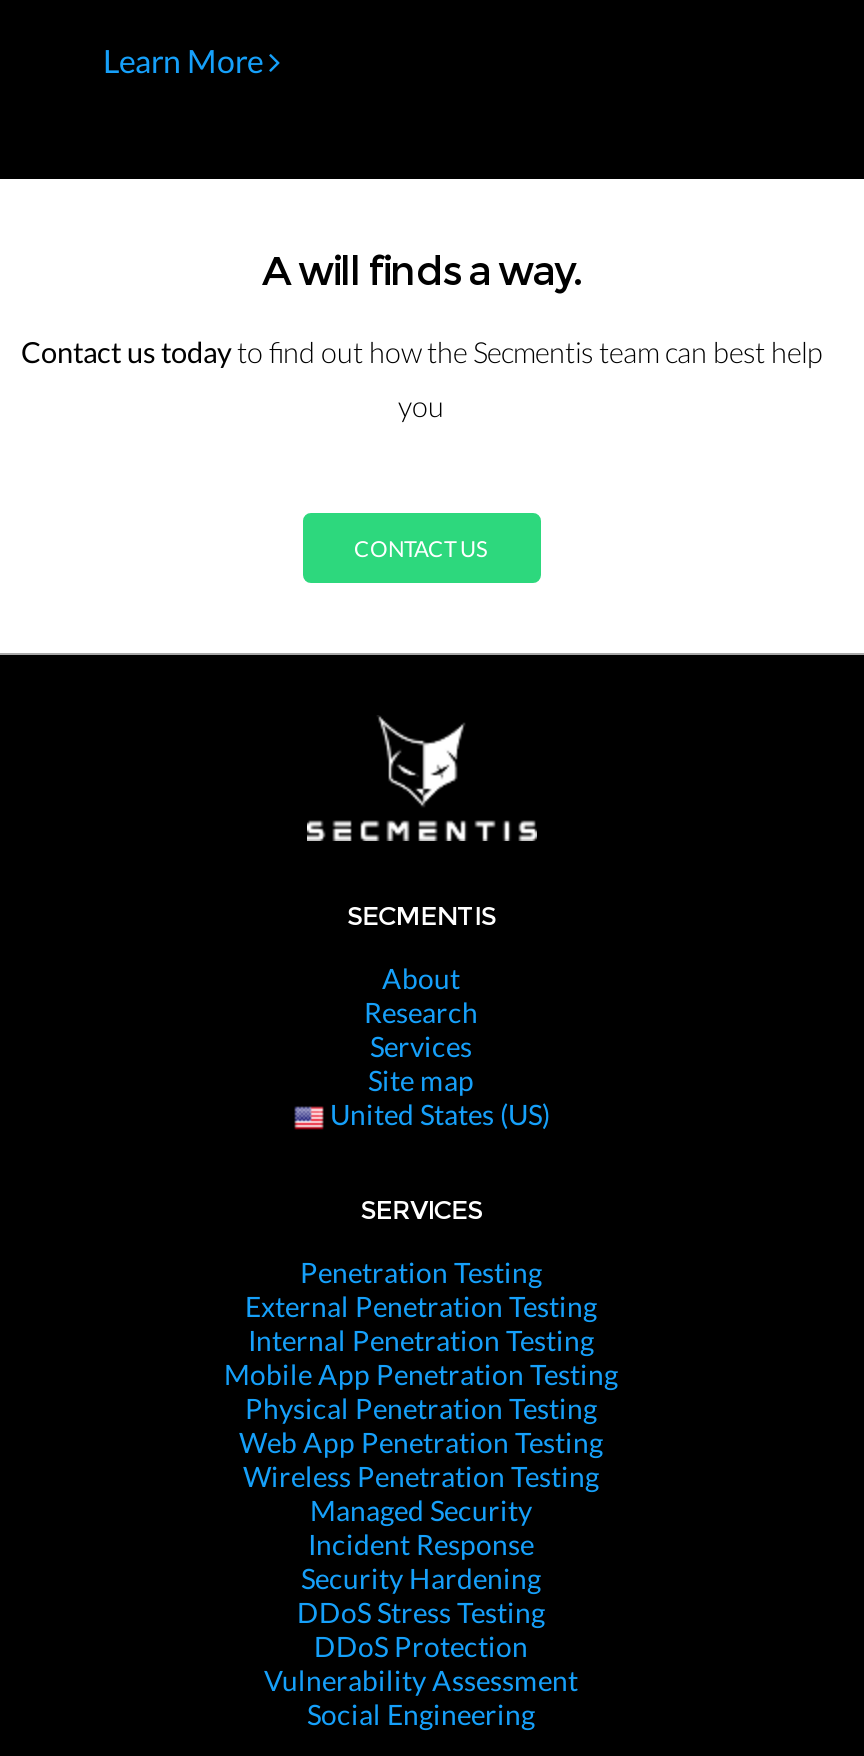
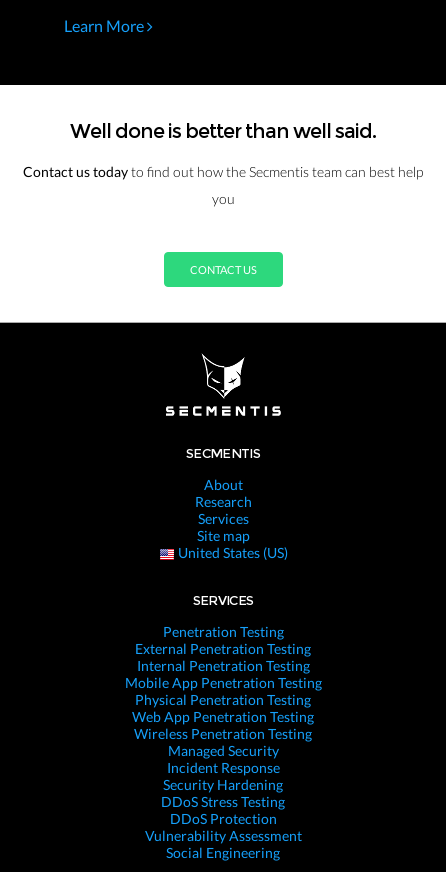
- A will finds a way.
+ Well done is better than well said.
